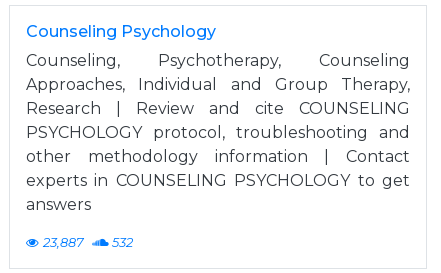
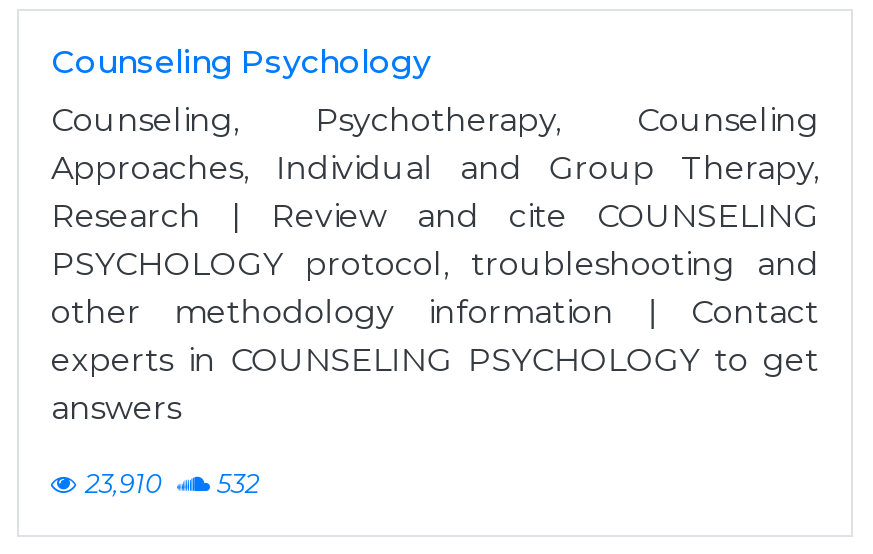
- 23,887 532
+ 23,910 532
